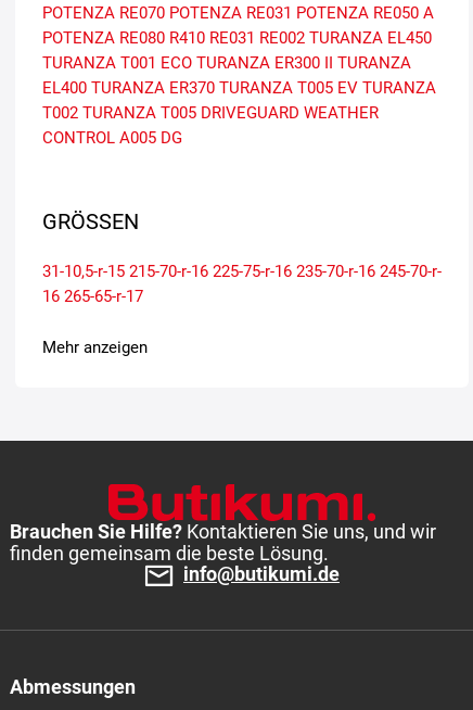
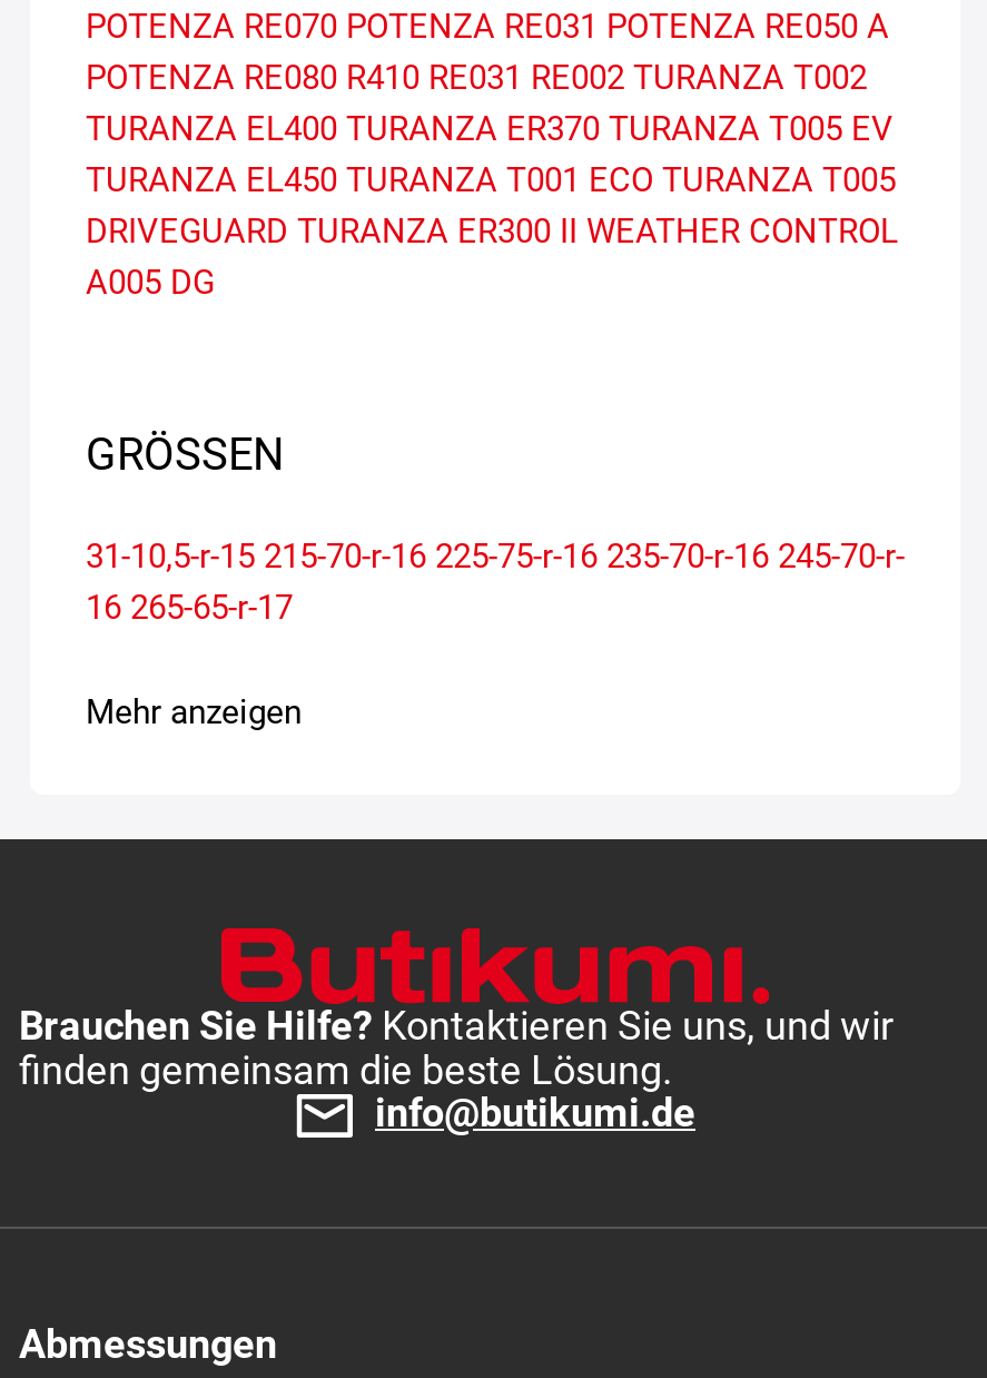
- POTENZA RE080 R410 RE031 RE002 TURANZA EL450
- TURANZA T001 ECO TURANZA ER300 II TURANZA
- EL400 TURANZA ER370 TURANZA T005 EV TURANZA
- T002 TURANZA T005 DRIVEGUARD WEATHER
- CONTROL A005 DG
+ POTENZA RE080 R410 RE031 RE002 TURANZA T002
+ TURANZA EL400 TURANZA ER370 TURANZA T005 EV
+ TURANZA EL450 TURANZA T001 ECO TURANZA T005
+ DRIVEGUARD TURANZA ER300 II WEATHER CONTROL
+ A005 DG
